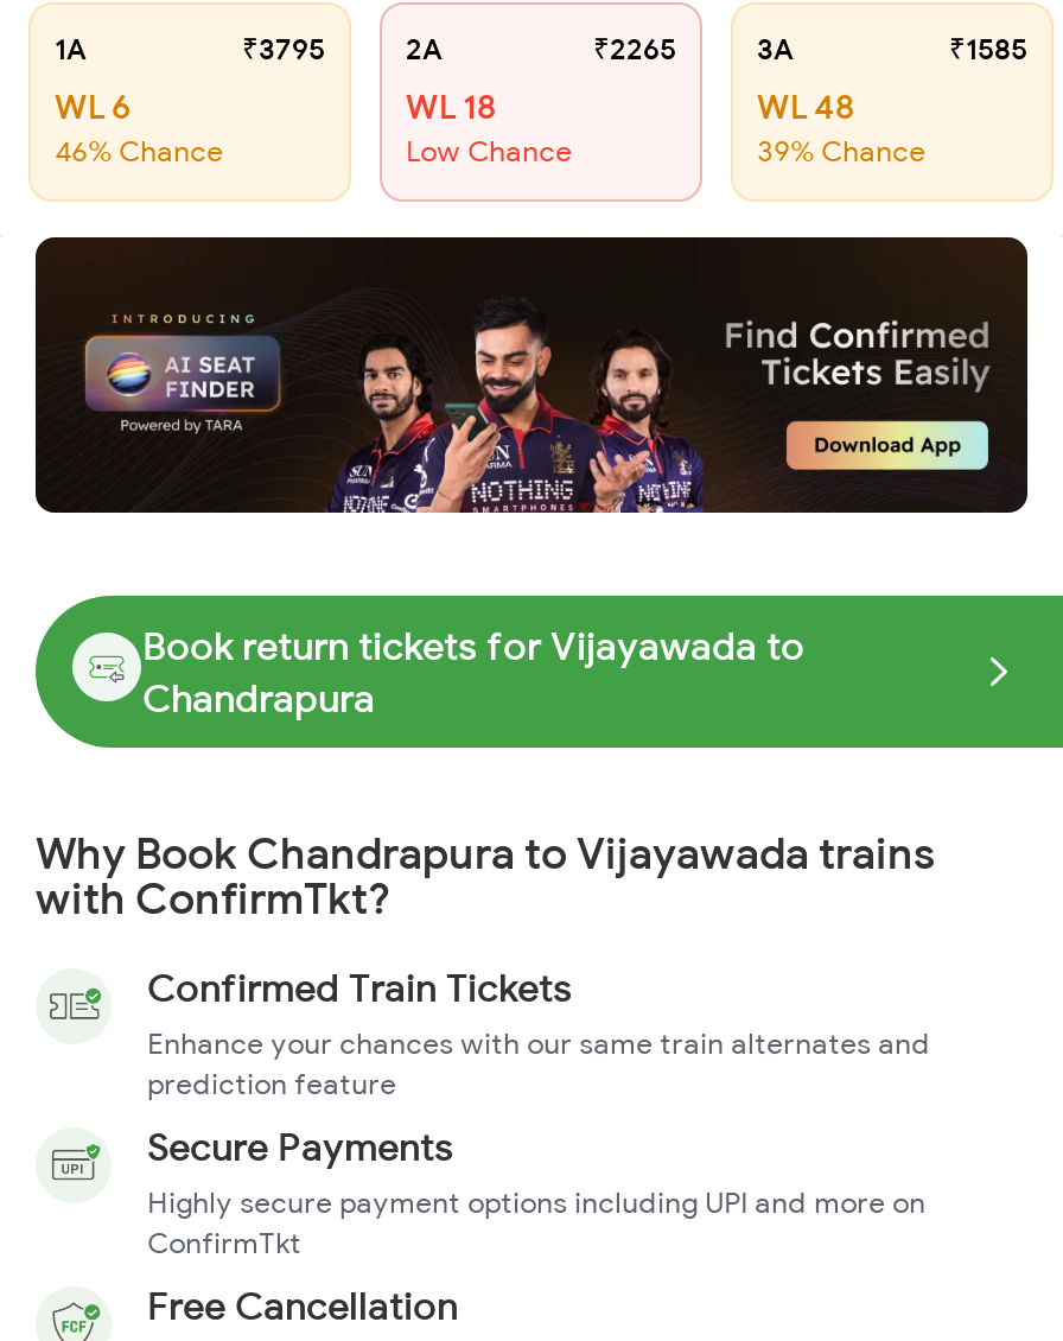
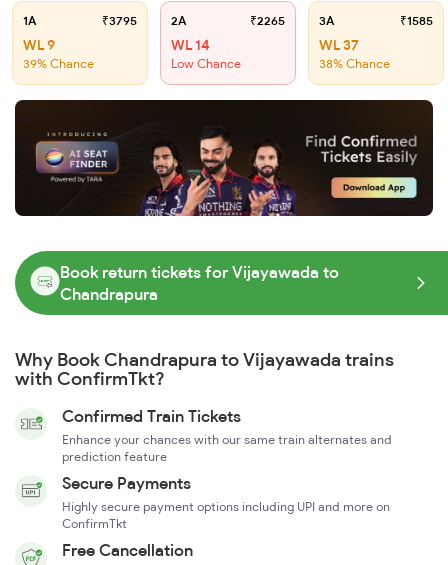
- WL 6
+ WL 9

- WL 18
+ WL 14

- WL 48
+ WL 37

- 46% Chance
+ 39% Chance

- 39% Chance
+ 38% Chance
